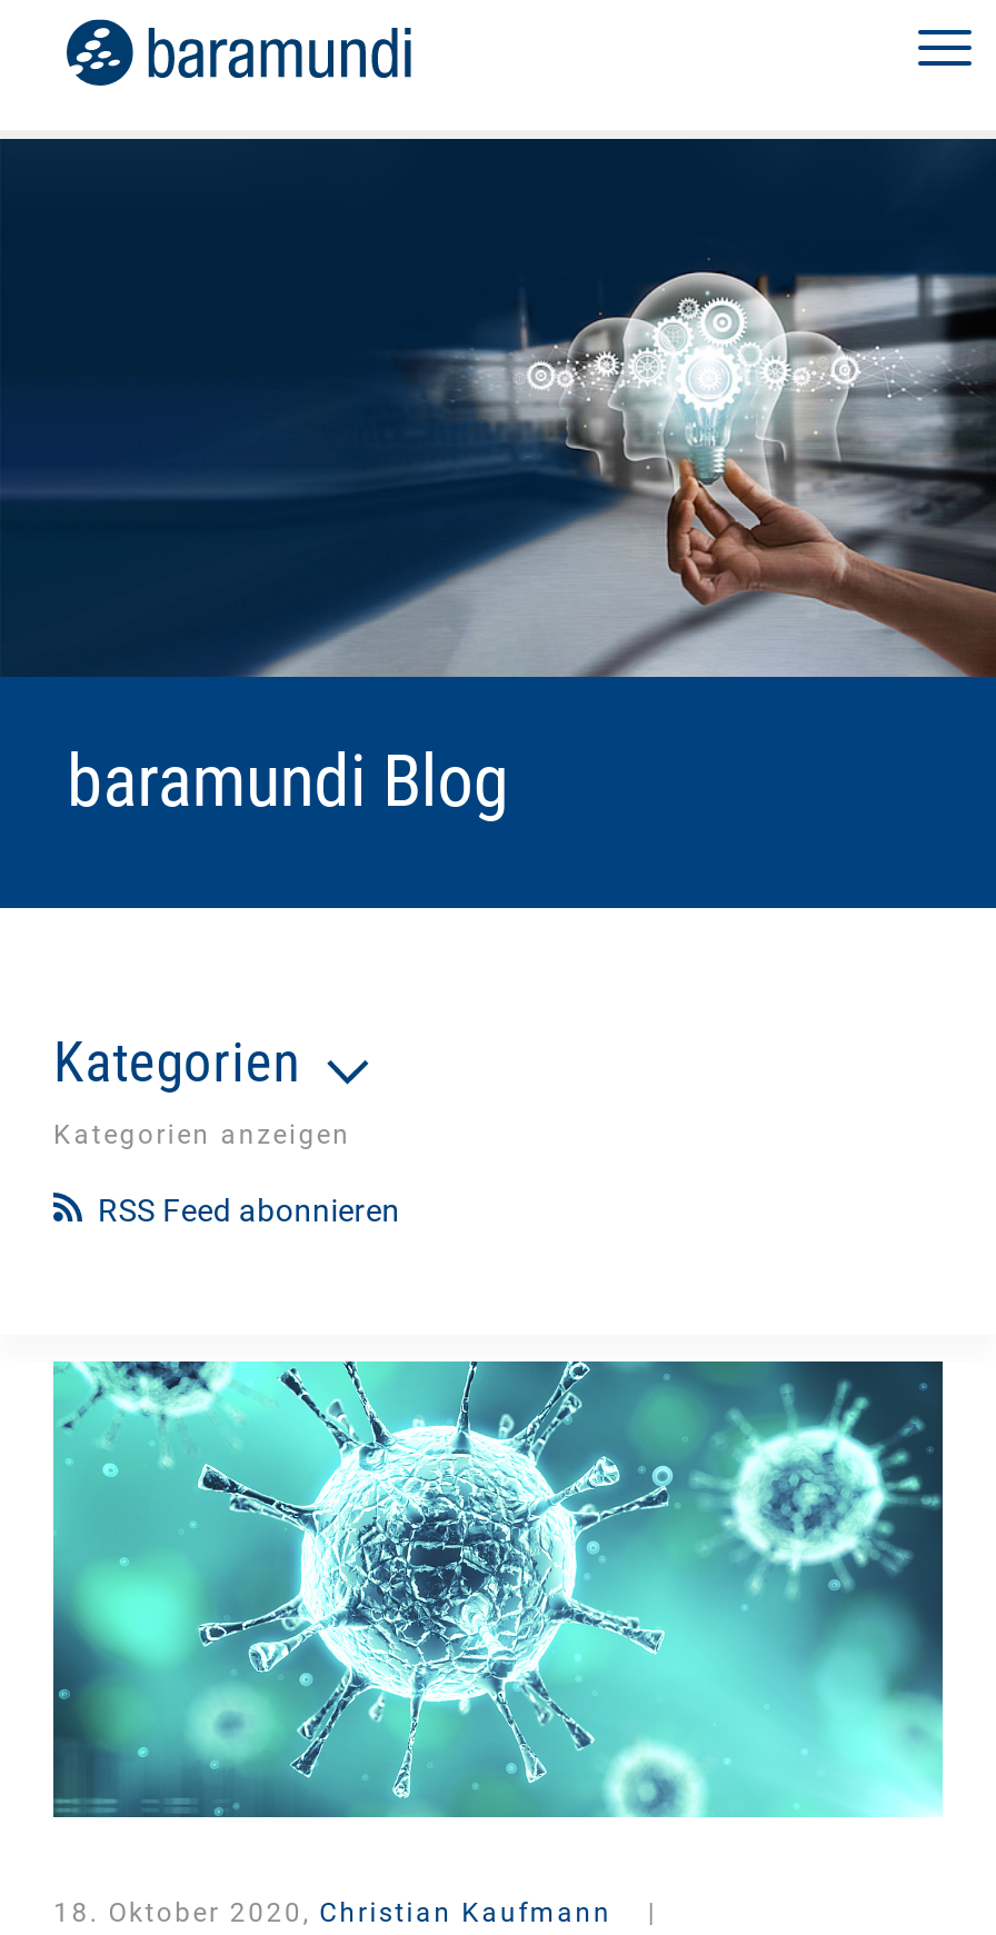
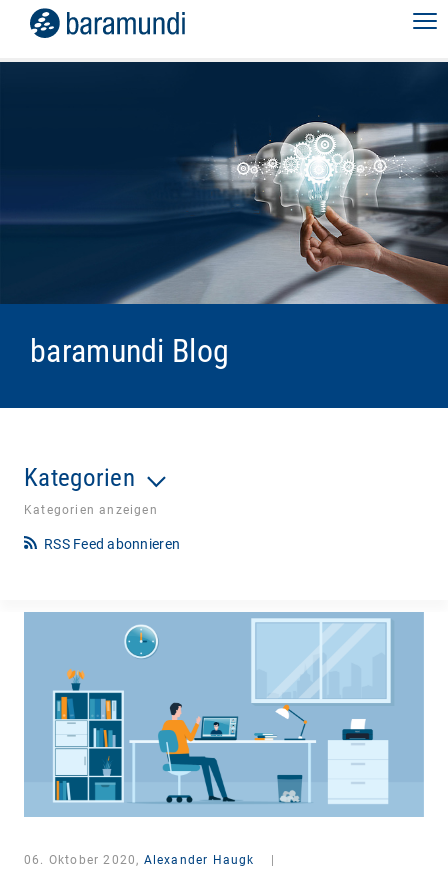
- [image]
- 18. Oktober 2020, Christian Kaufmann
+ [image]
+ 06. Oktober 2020, Alexander Haugk
